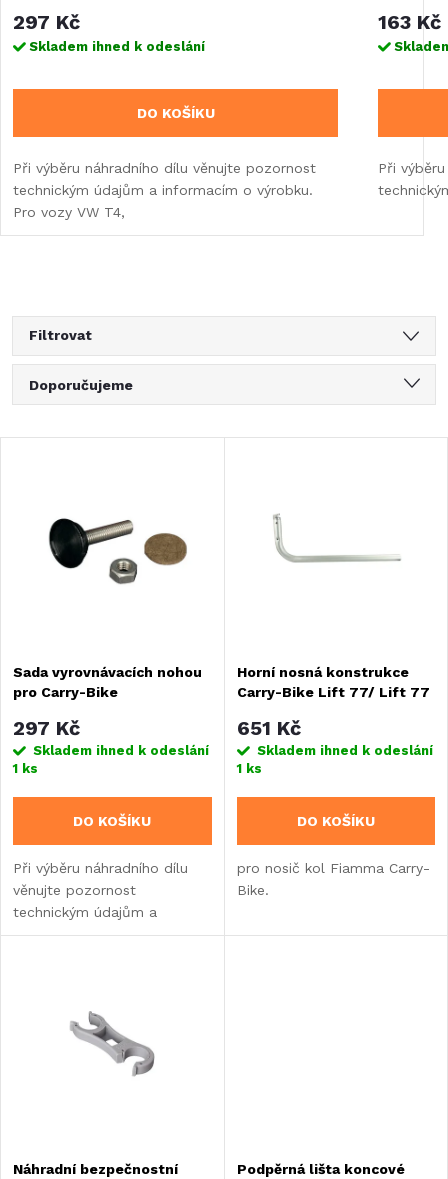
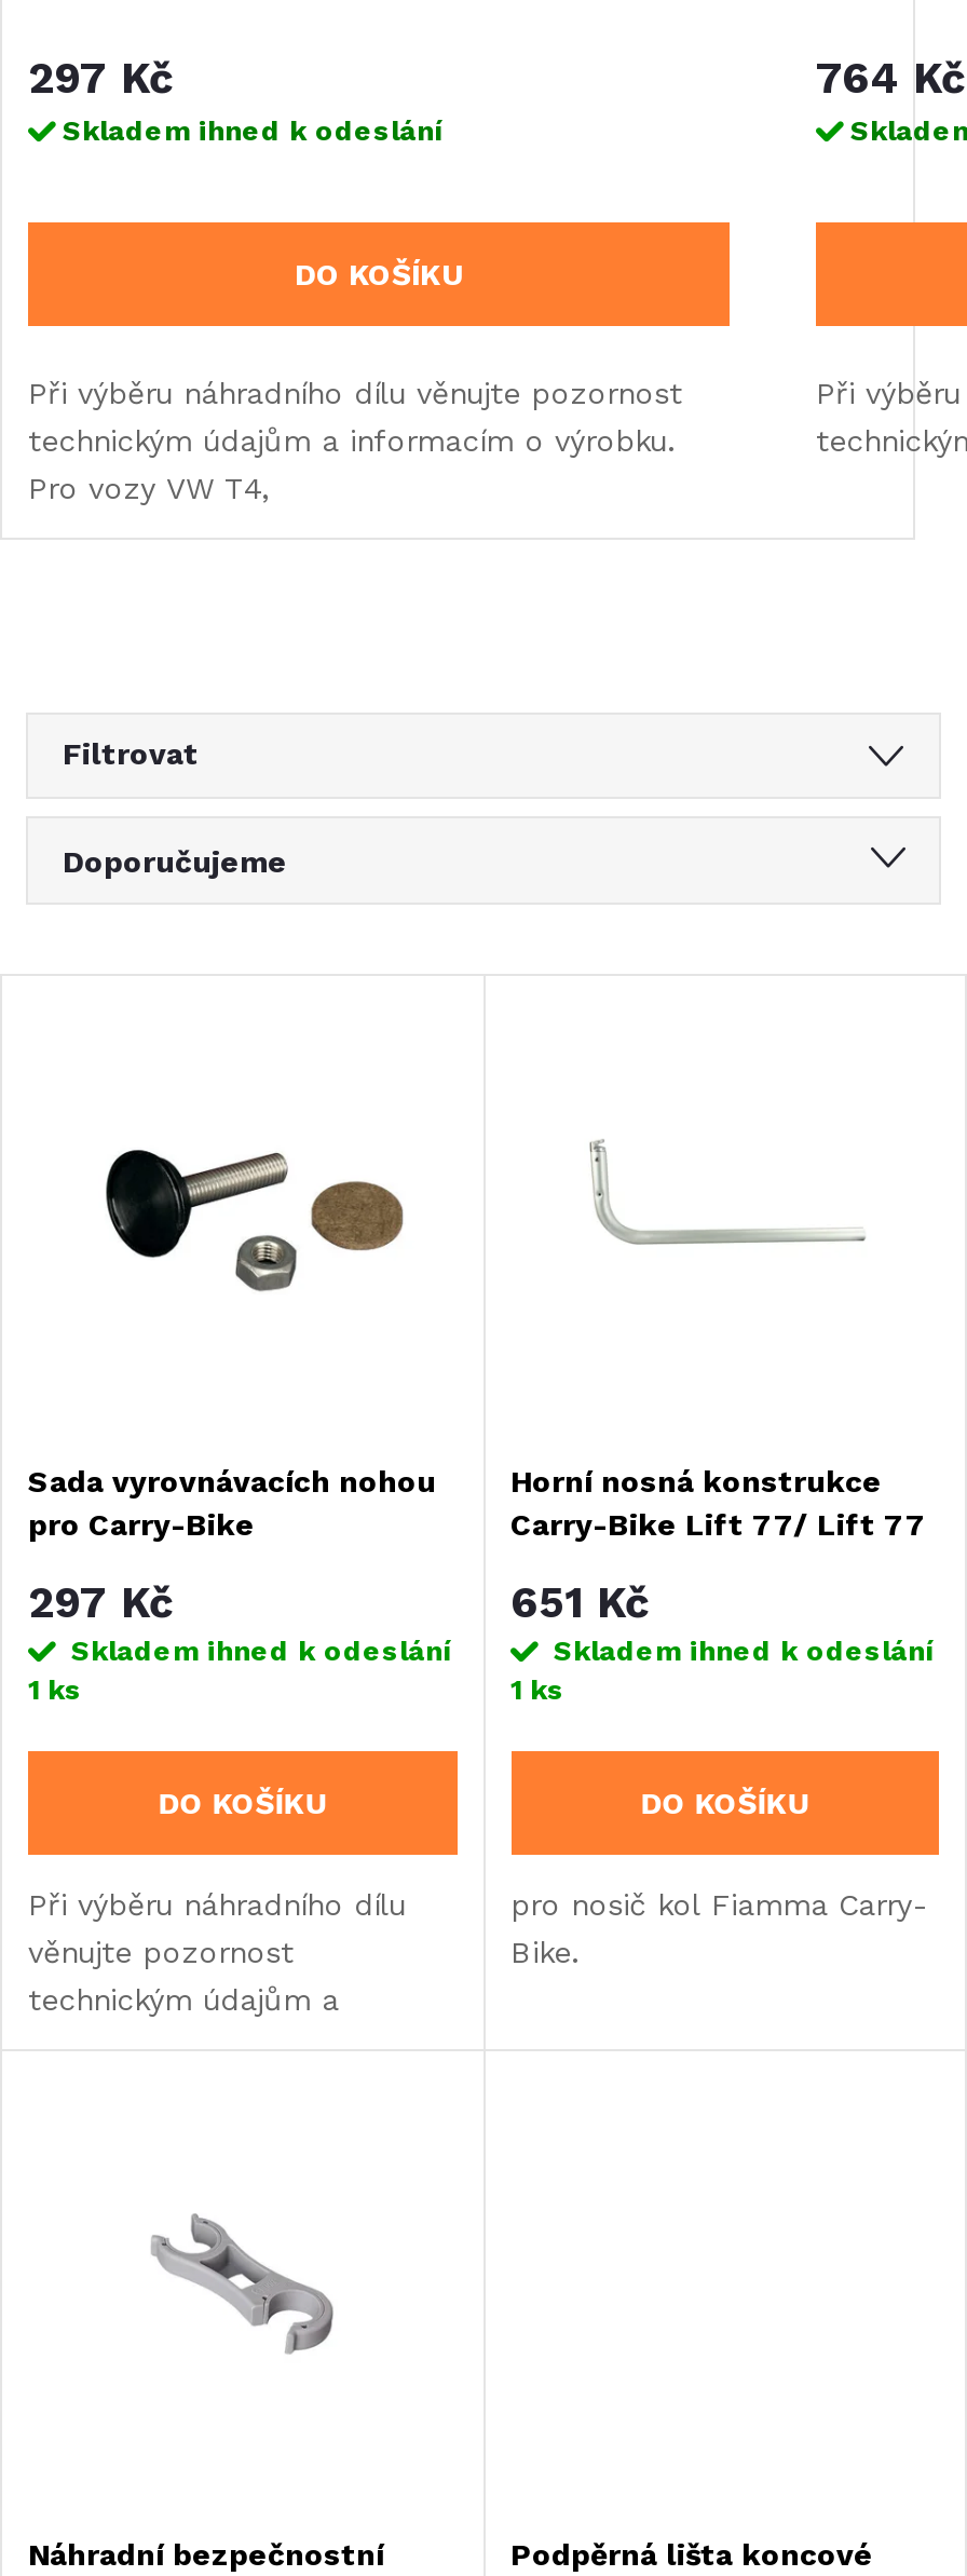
- 163 Kč
+ 764 Kč
